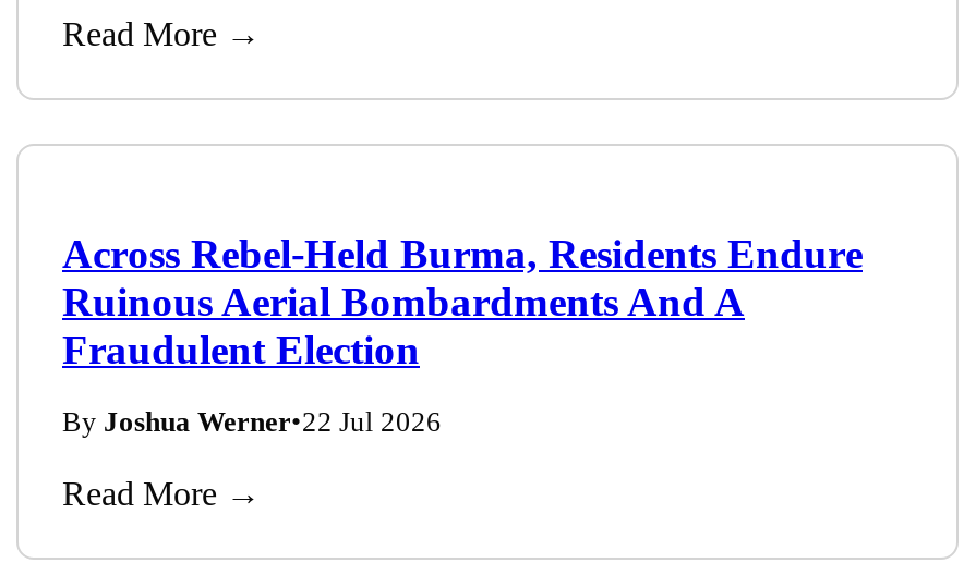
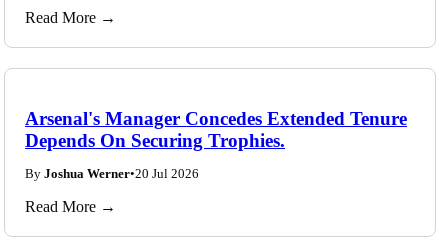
- Across Rebel-Held Burma, Residents Endure
- Ruinous Aerial Bombardments And A
- Fraudulent Election
+ Arsenal's Manager Concedes Extended Tenure
+ Depends On Securing Trophies.

- By Joshua Werner•22 Jul 2026
+ By Joshua Werner•20 Jul 2026
